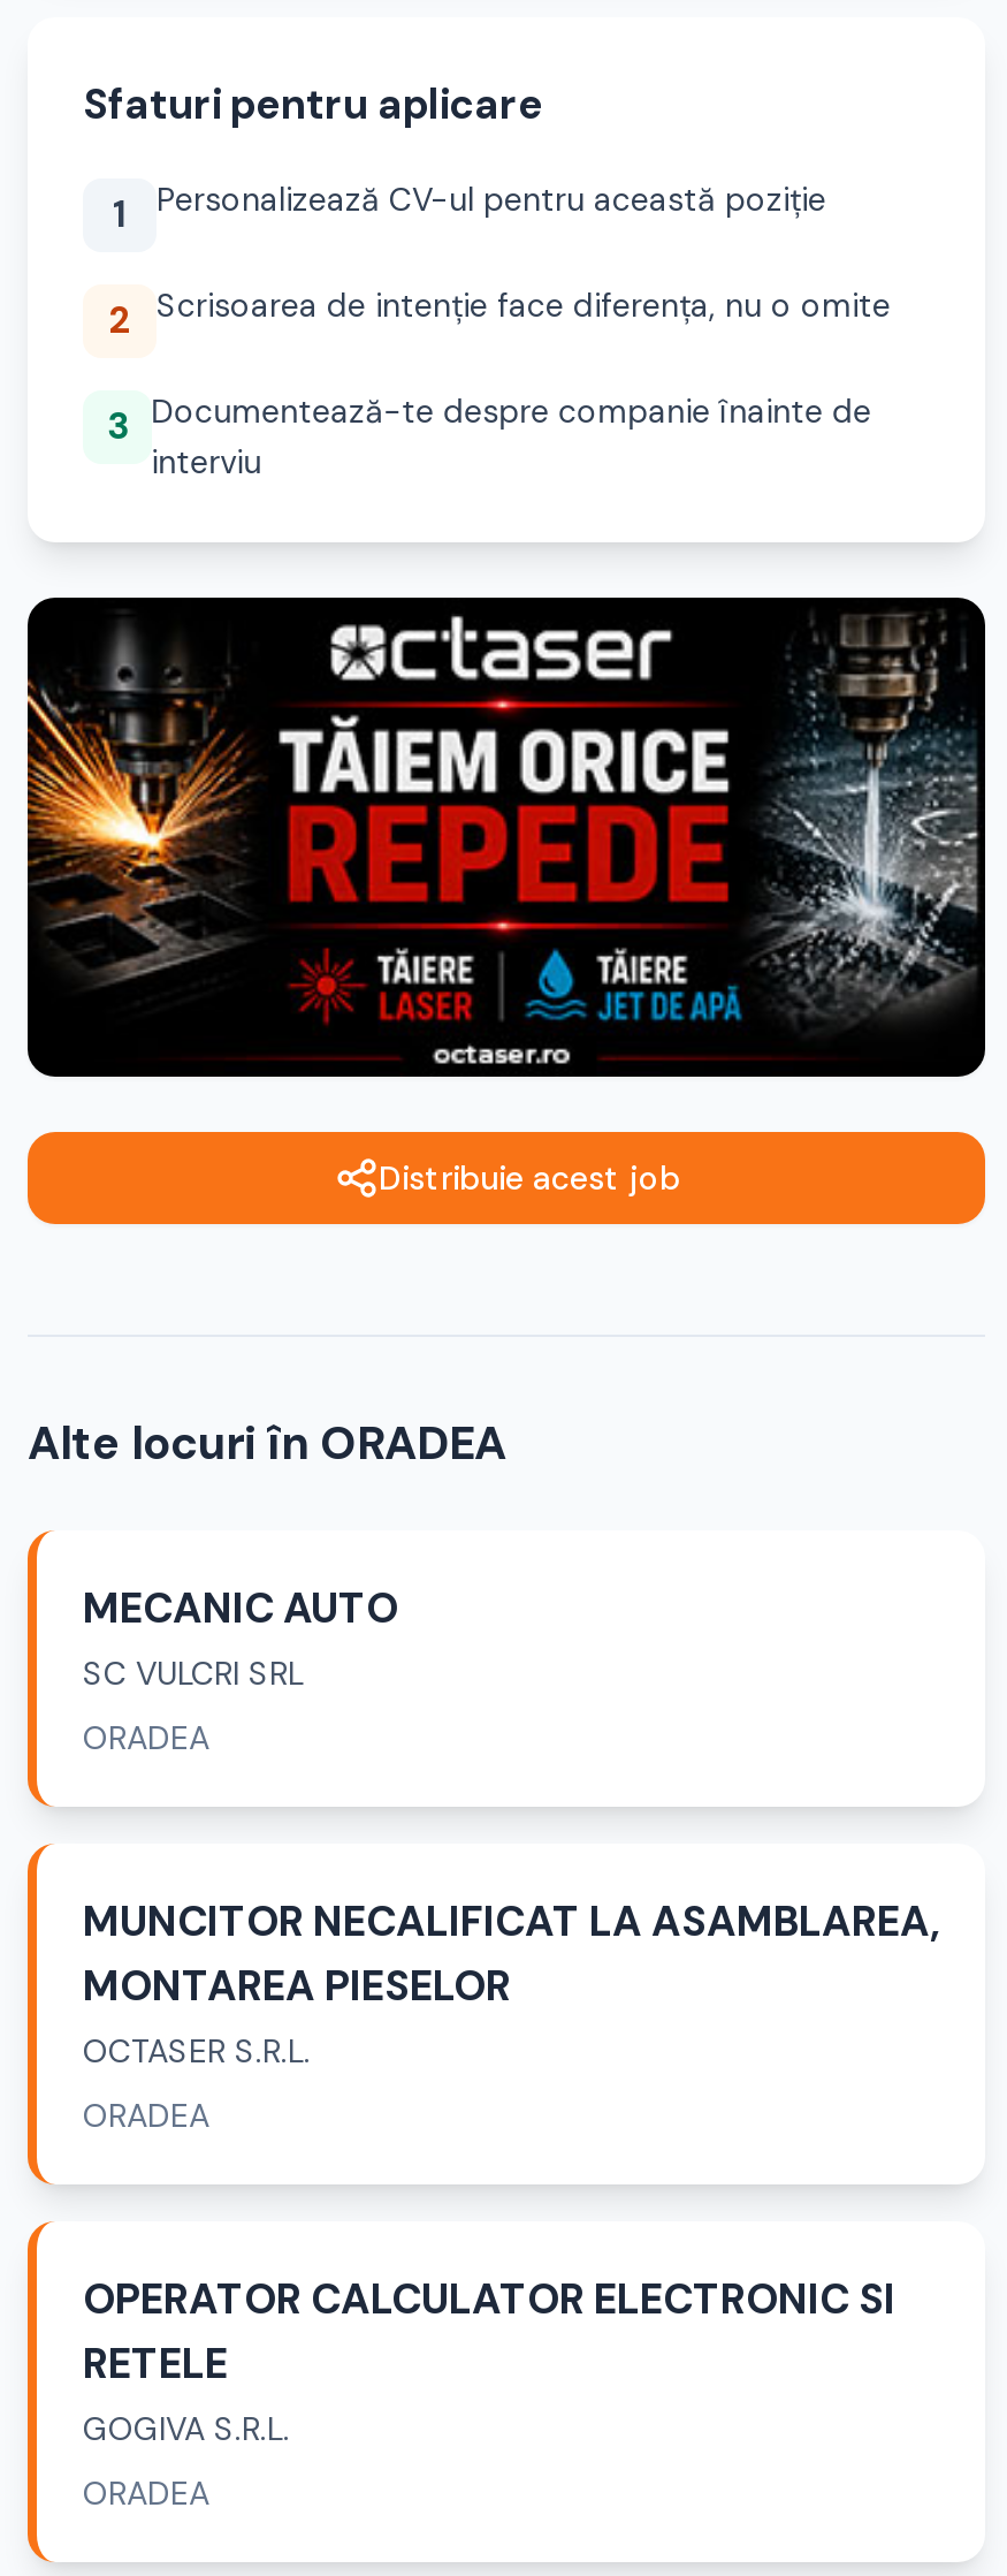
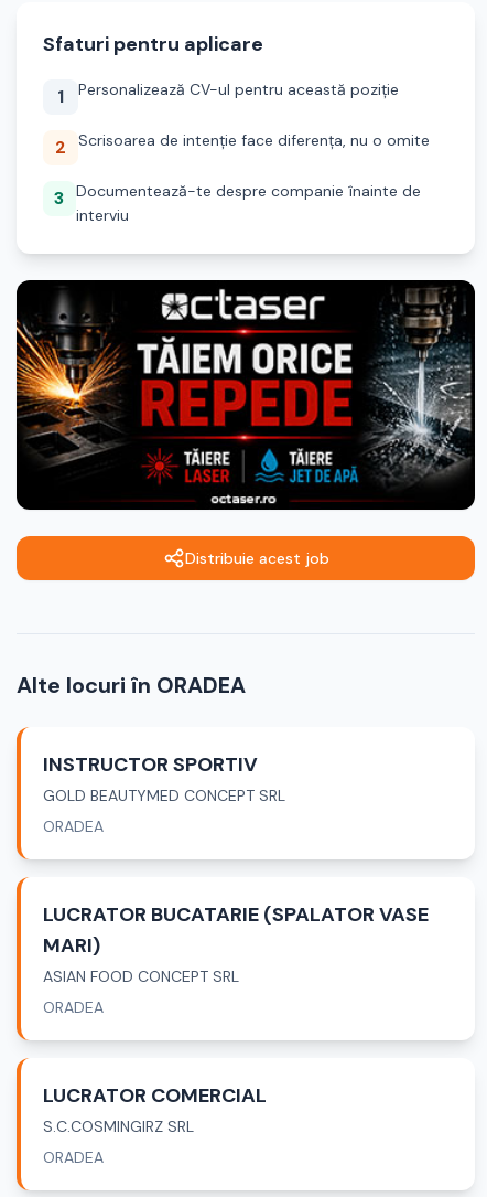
- MECANIC AUTO
- SC VULCRI SRL
+ INSTRUCTOR SPORTIV
+ GOLD BEAUTYMED CONCEPT SRL

- MUNCITOR NECALIFICAT LA ASAMBLAREA,
- MONTAREA PIESELOR
- OCTASER S.R.L.
+ LUCRATOR BUCATARIE (SPALATOR VASE
+ MARI)
+ ASIAN FOOD CONCEPT SRL

- OPERATOR CALCULATOR ELECTRONIC SI
- RETELE
- GOGIVA S.R.L.
+ LUCRATOR COMERCIAL
+ S.C.COSMINGIRZ SRL
